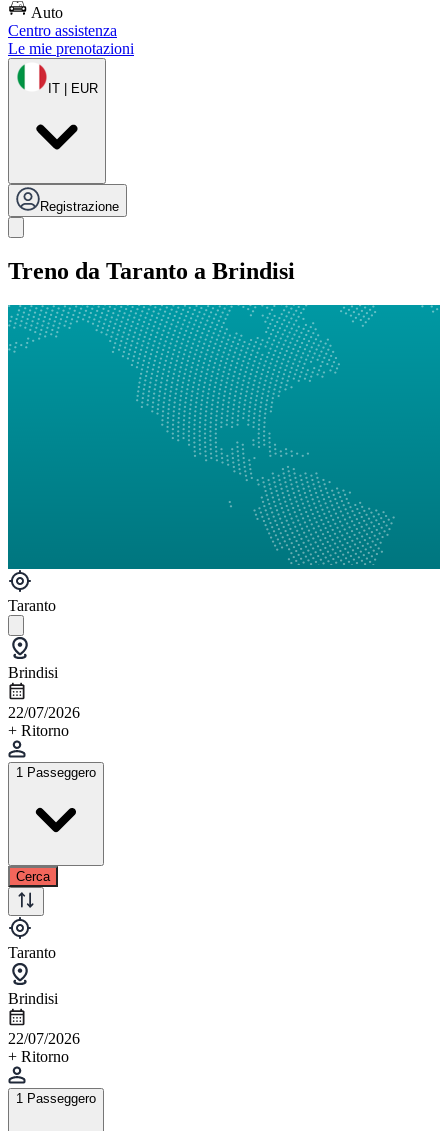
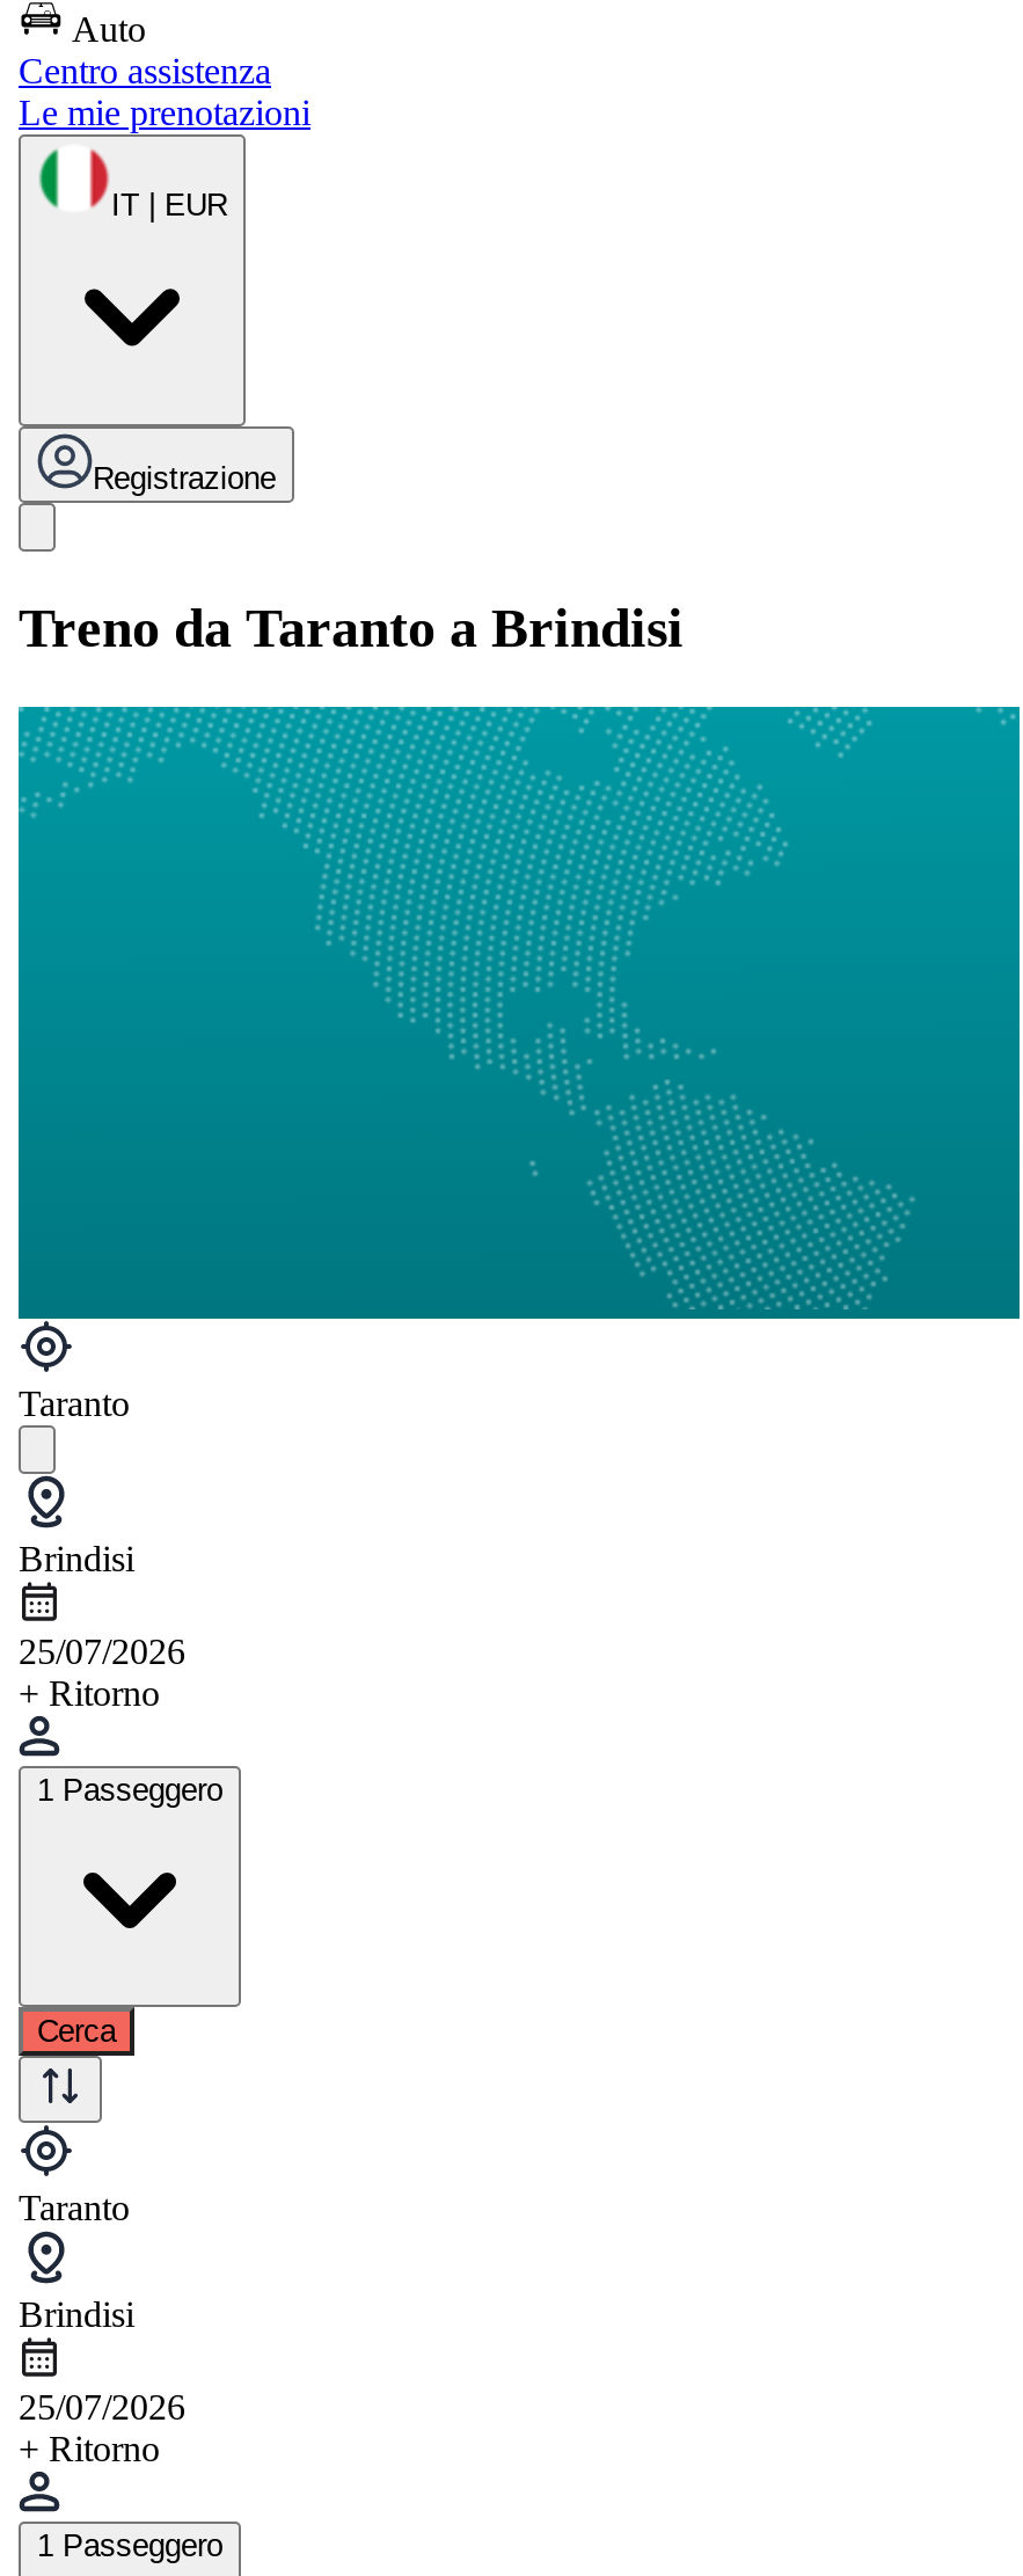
- 22/07/2026
+ 25/07/2026

- 22/07/2026
+ 25/07/2026
